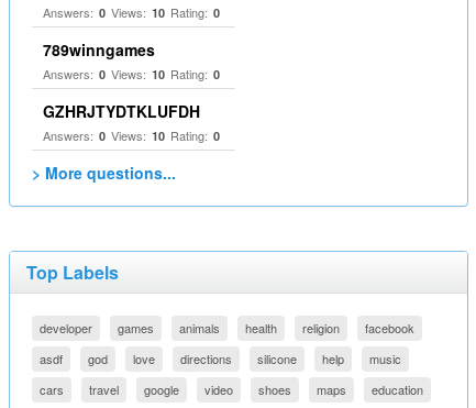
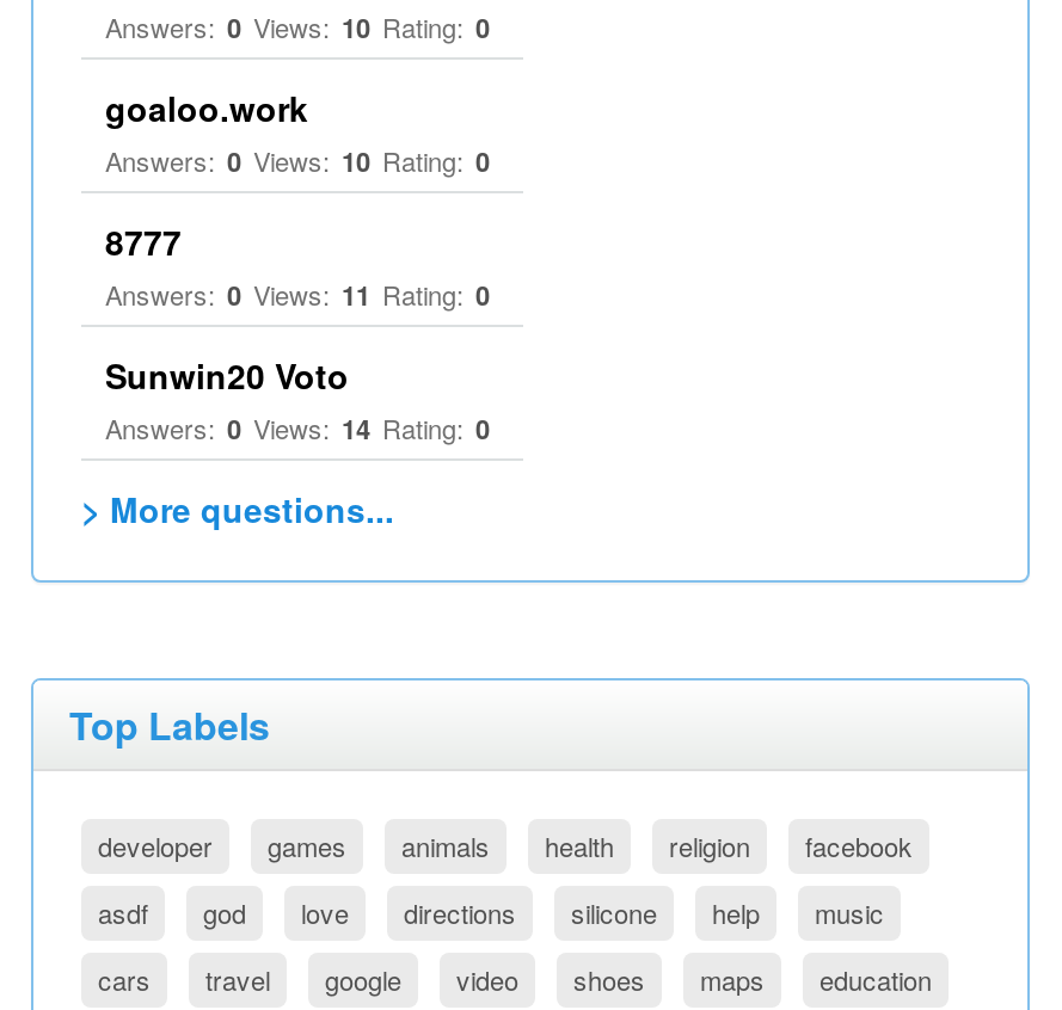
- 789winngames
+ goaloo.work

- GZHRJTYDTKLUFDH
- Answers: 0 Views: 10 Rating: 0
+ 8777
+ Answers: 0 Views: 11 Rating: 0
+ Sunwin20 Voto
+ Answers: 0 Views: 14 Rating: 0
